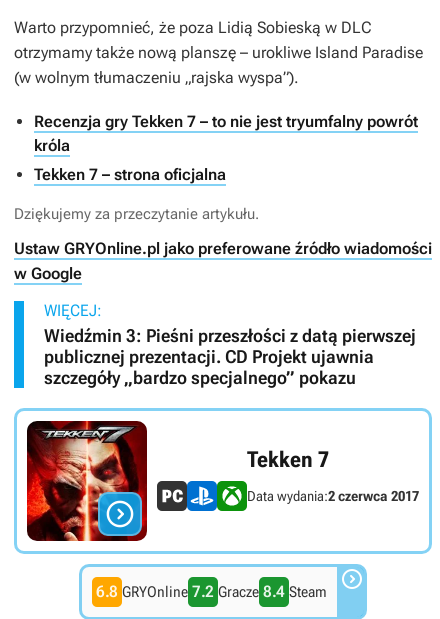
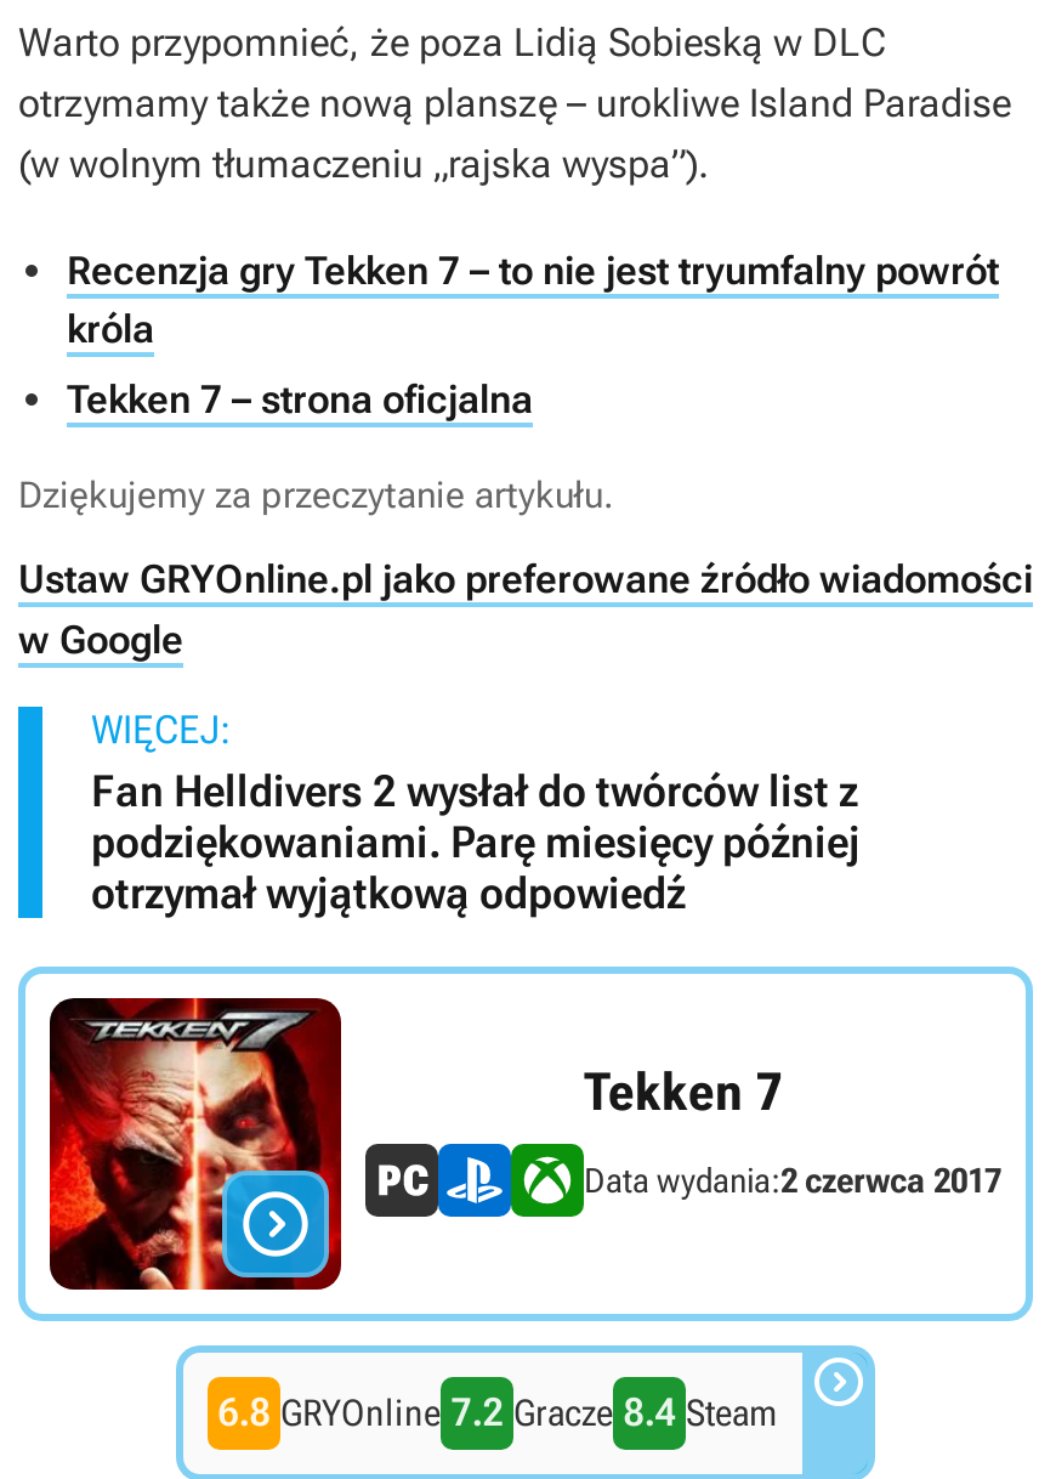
- Wiedźmin 3: Pieśni przeszłości z datą pierwszej
- publicznej prezentacji. CD Projekt ujawnia
- szczegóły „bardzo specjalnego” pokazu
+ Fan Helldivers 2 wysłał do twórców list z
+ podziękowaniami. Parę miesięcy później
+ otrzymał wyjątkową odpowiedź
